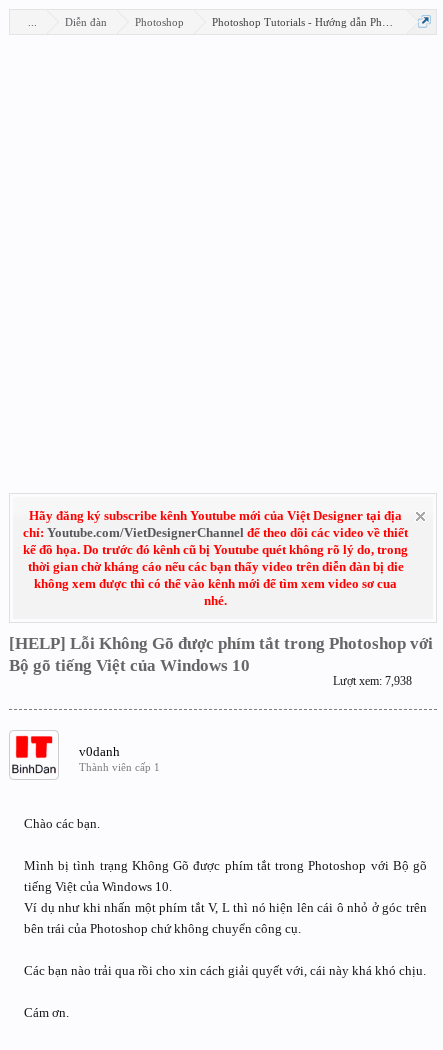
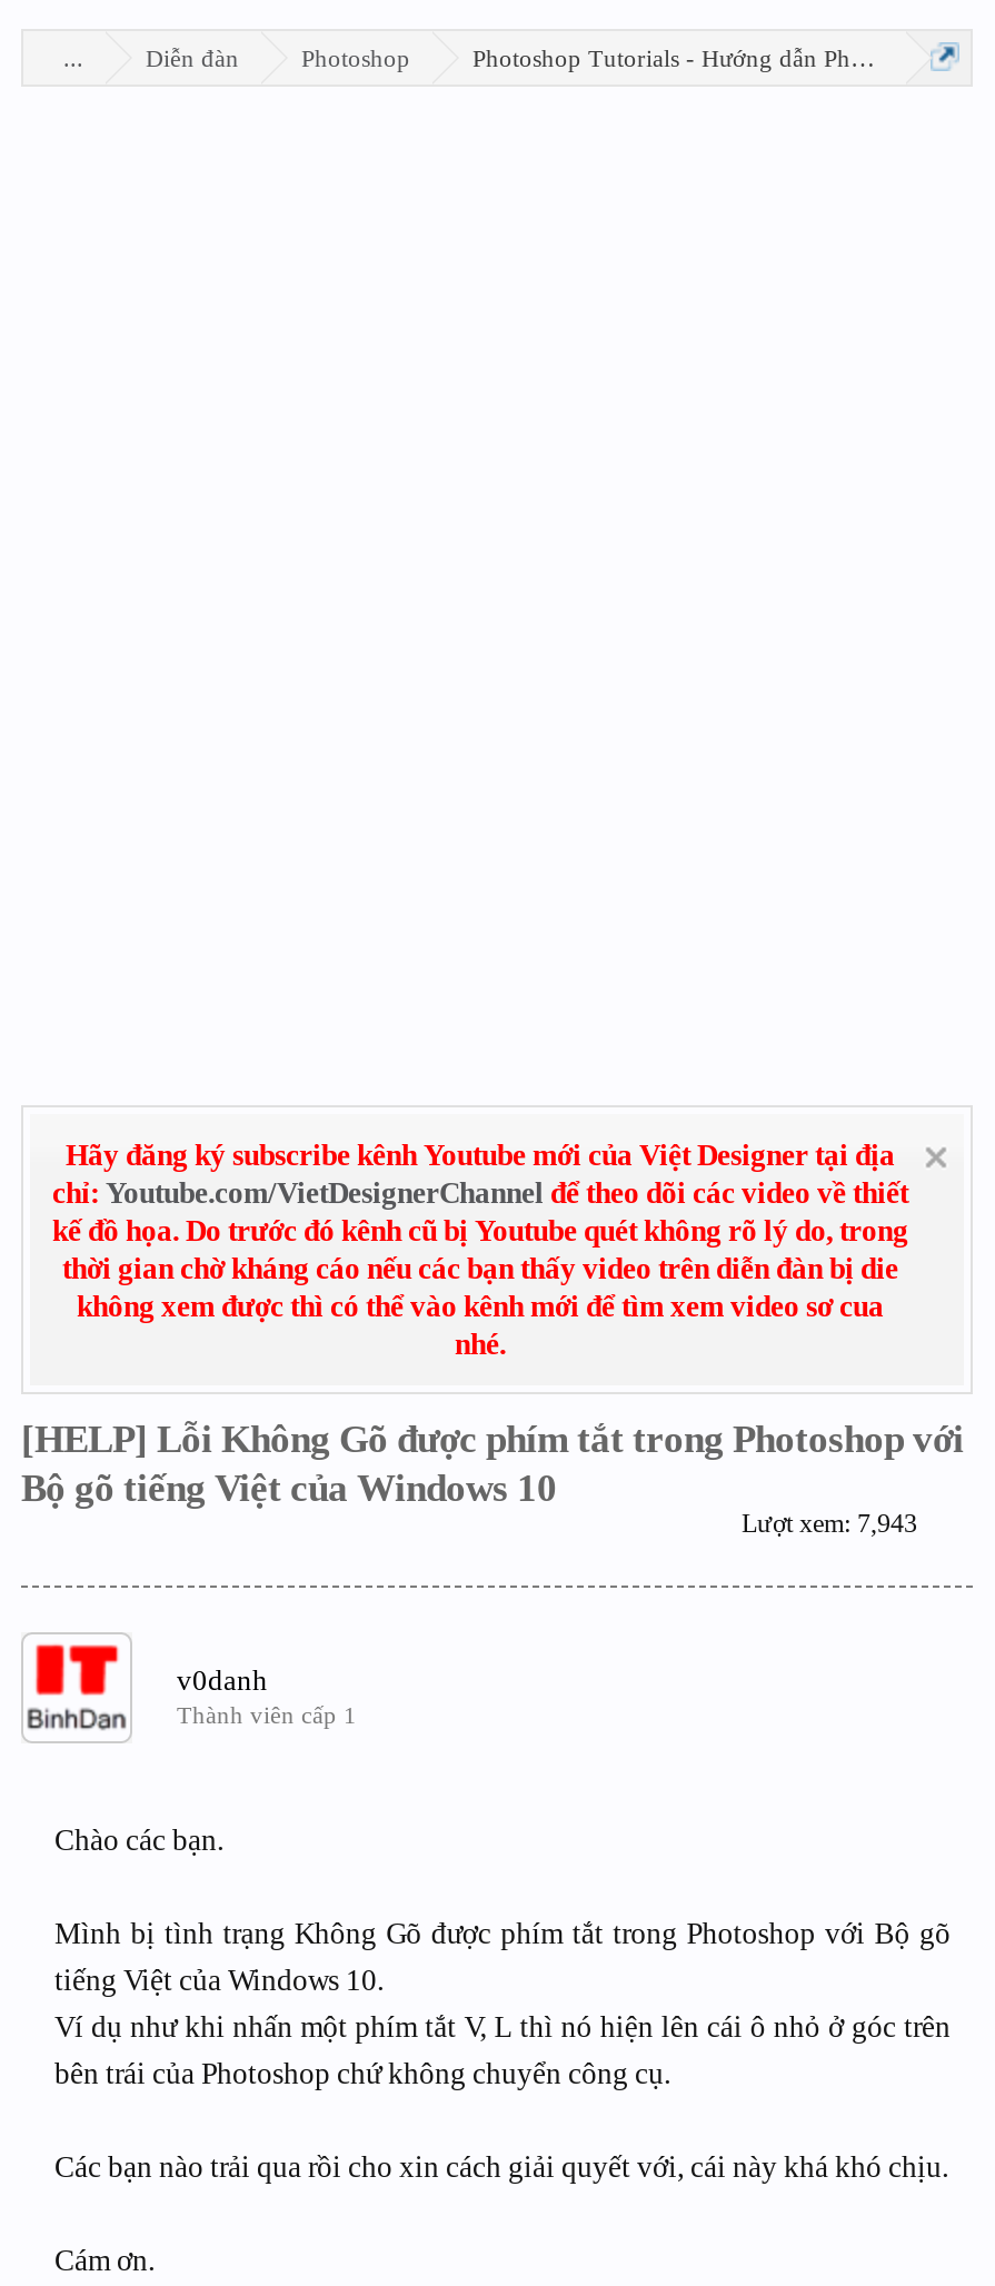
- Lượt xem: 7,938
+ Lượt xem: 7,943
